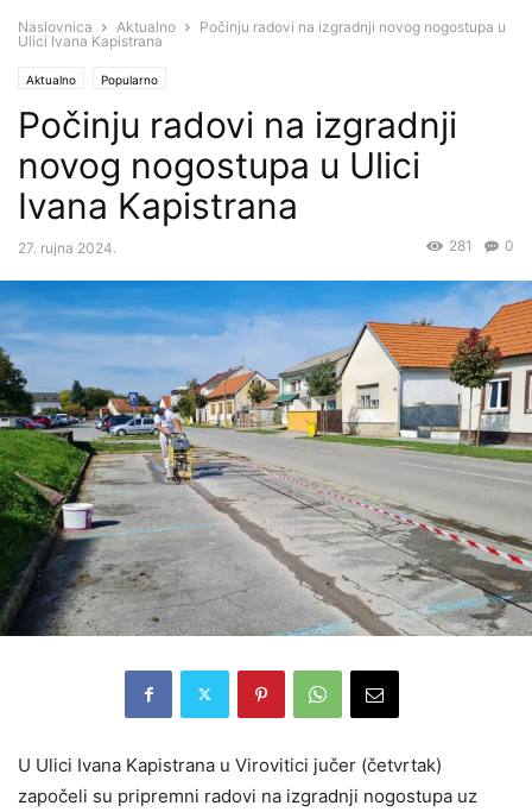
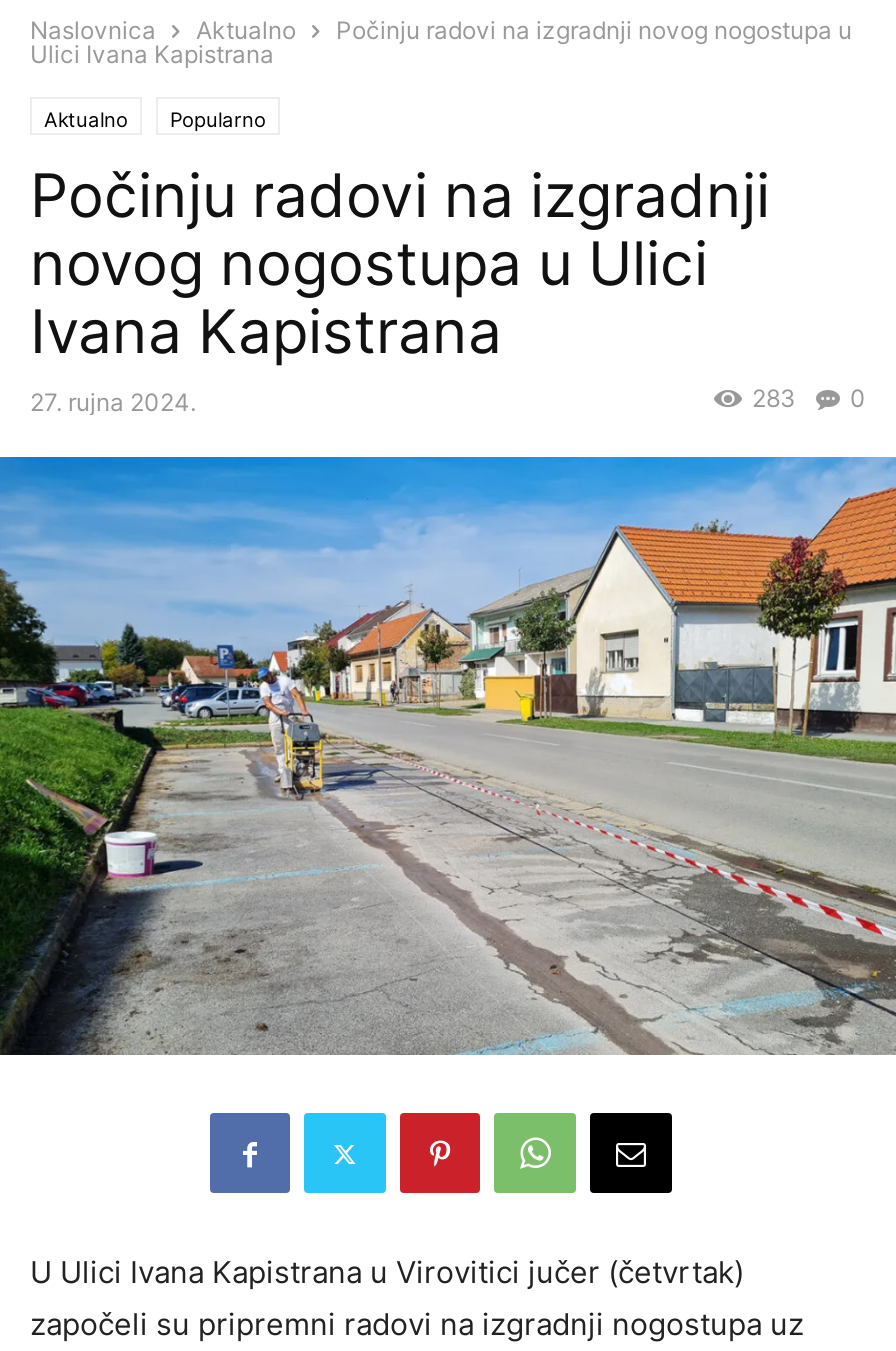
- 281 0
+ 283 0
